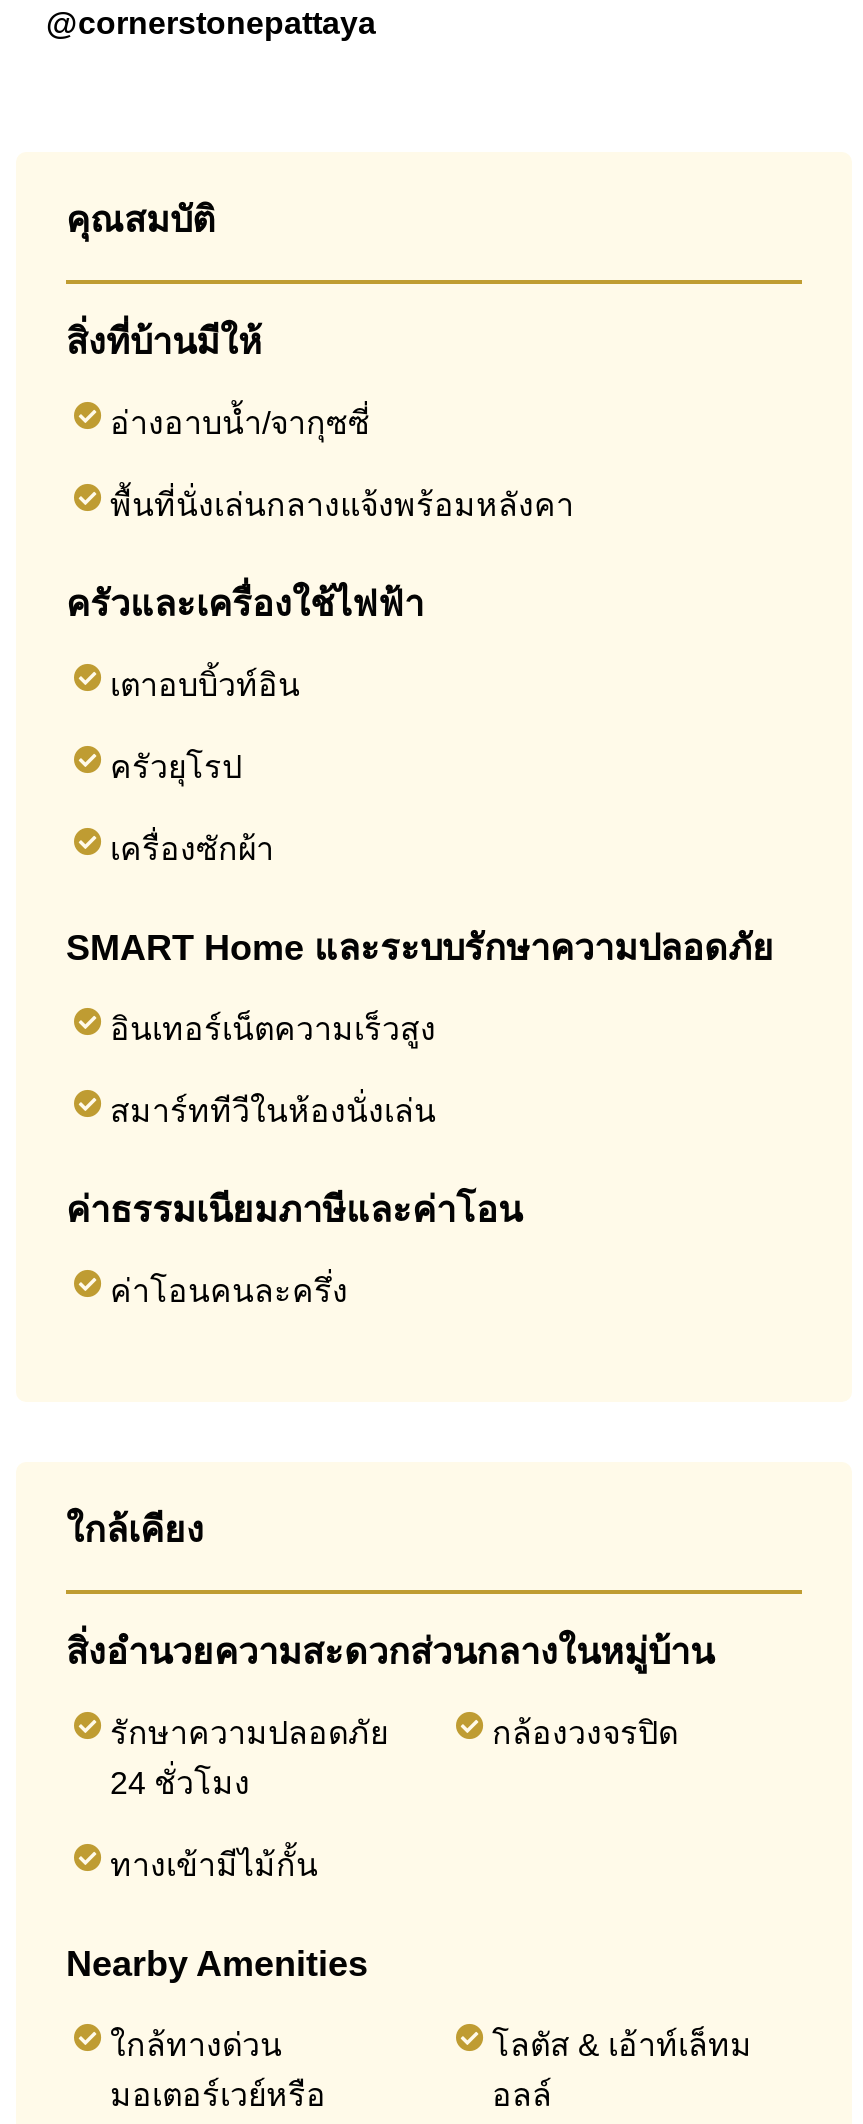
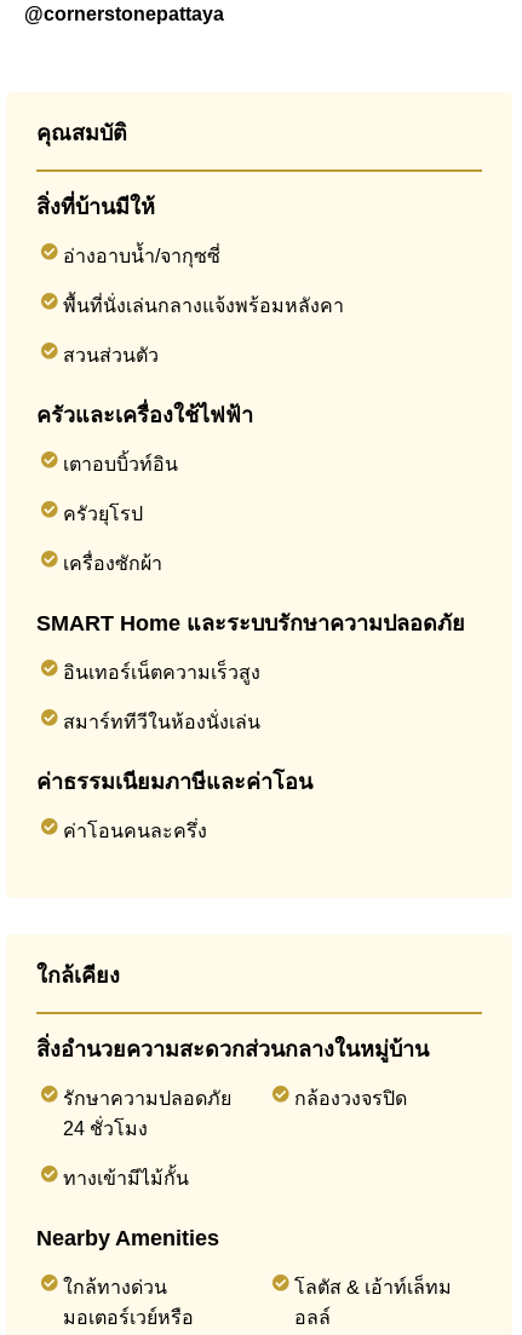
+ สวนส่วนตัว
